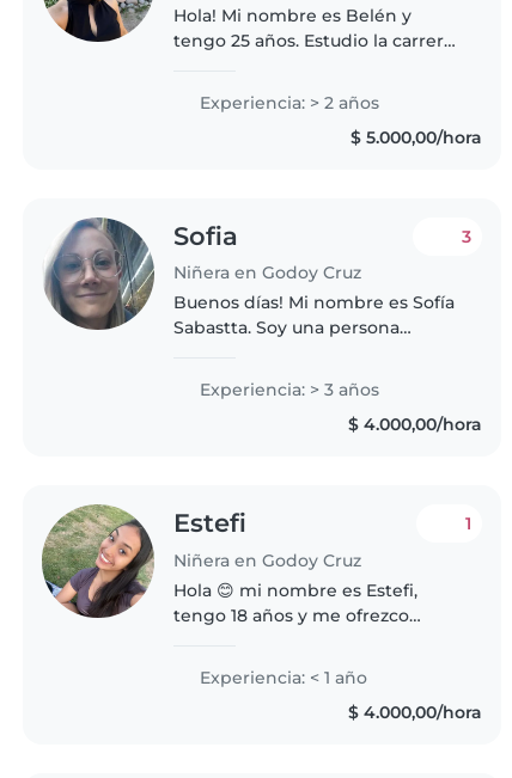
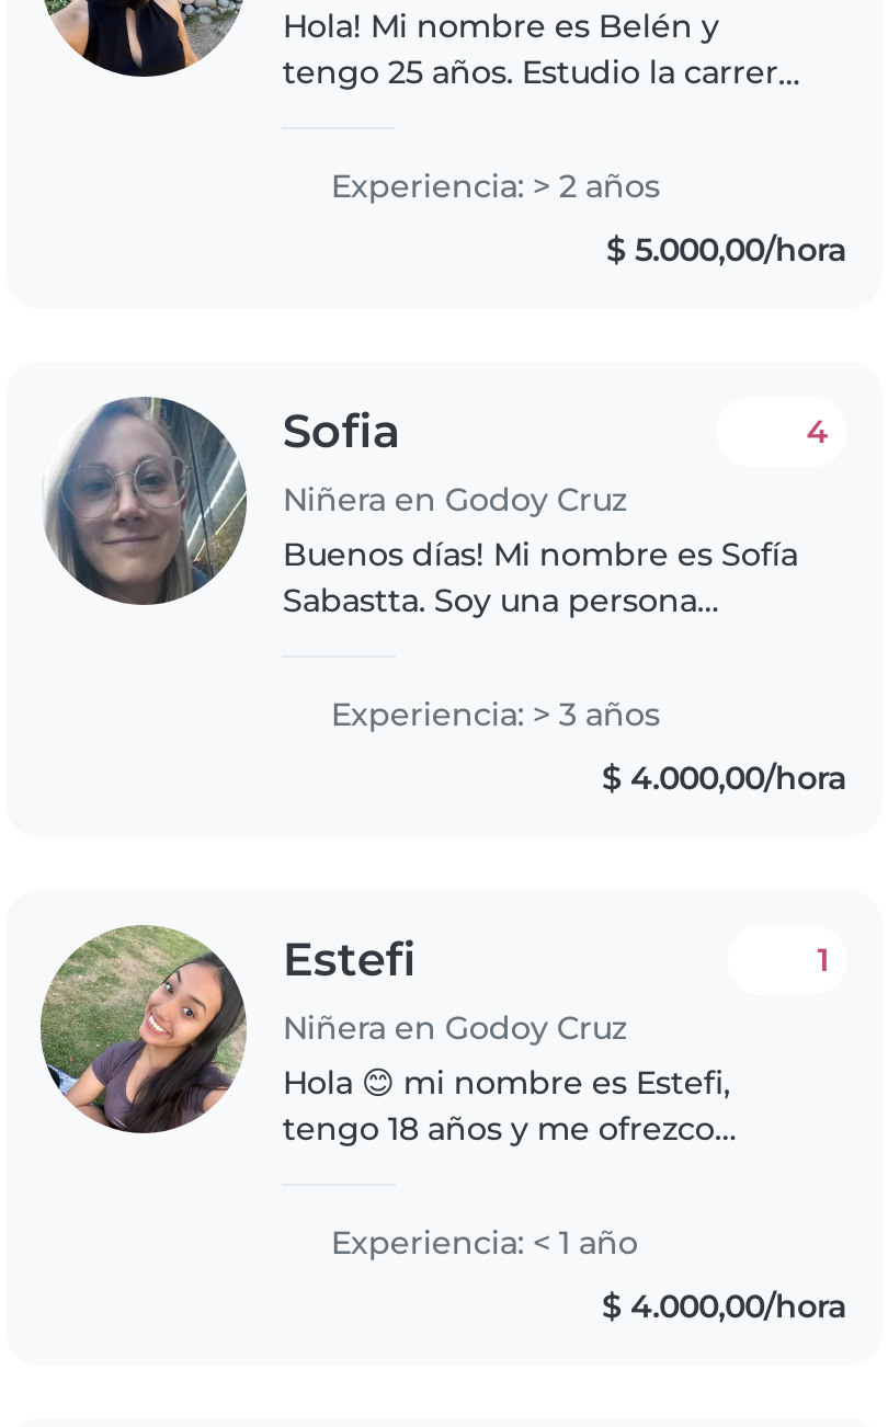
- 3
+ 4
